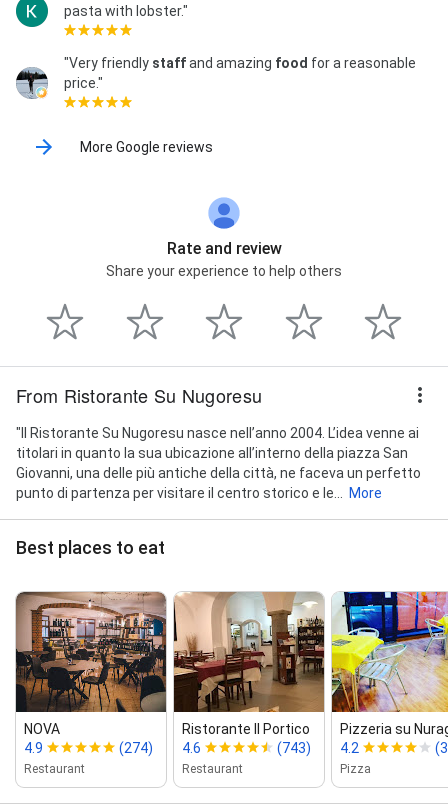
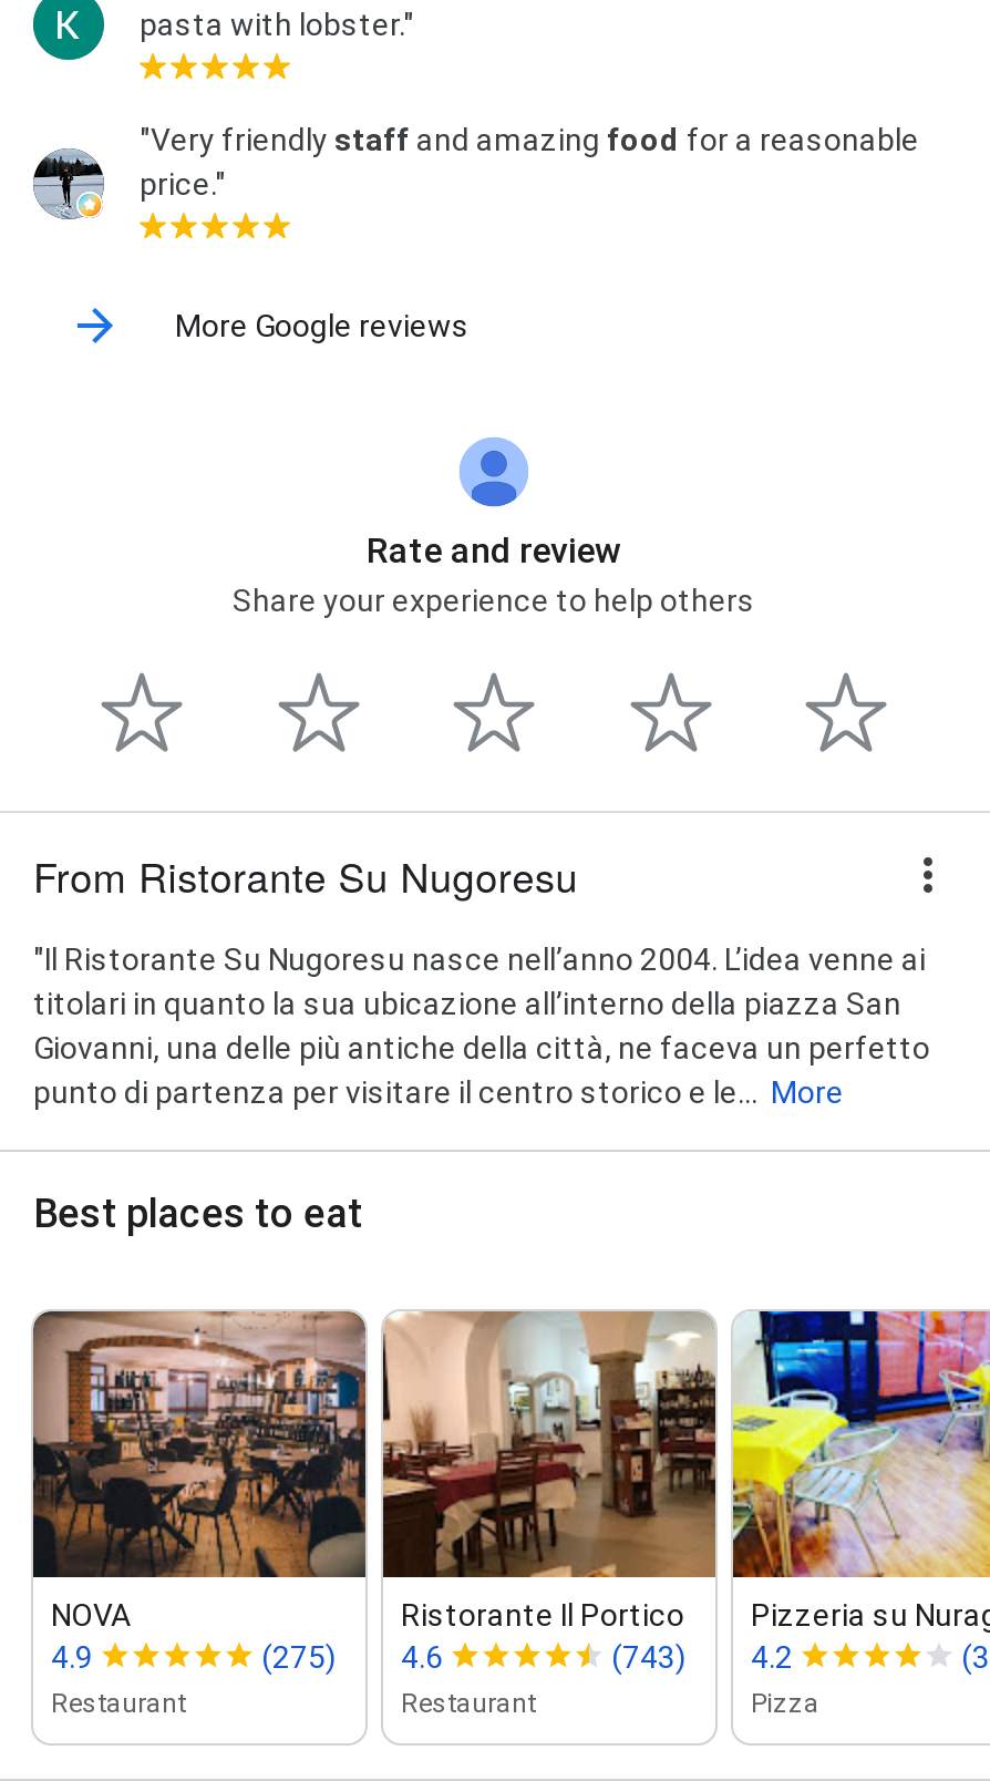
- (274) 4.6
+ (275) 4.6
